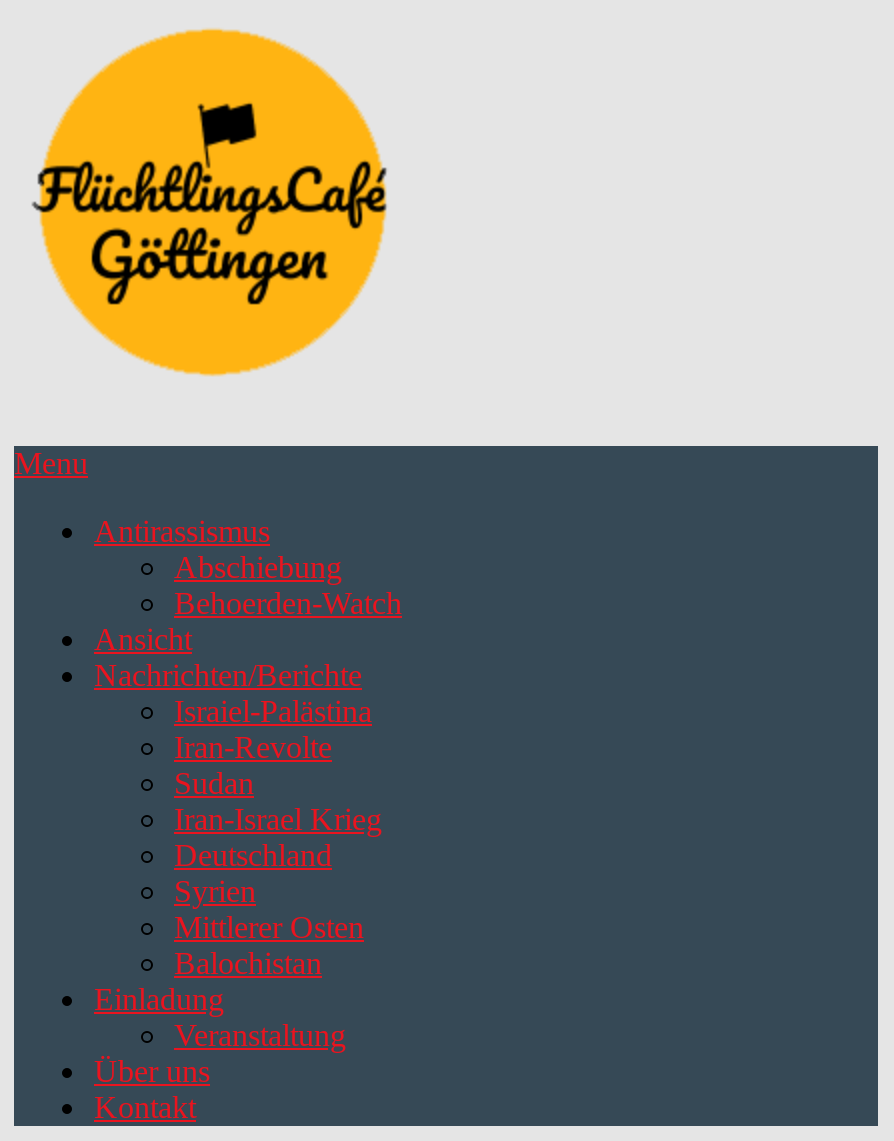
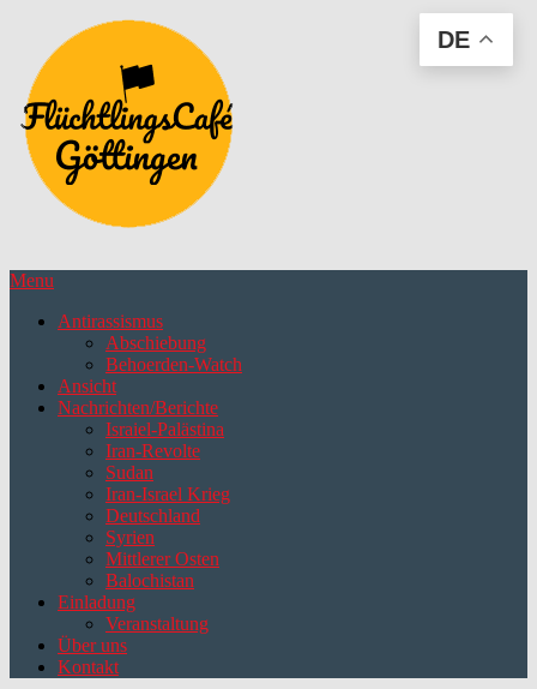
+ DE
